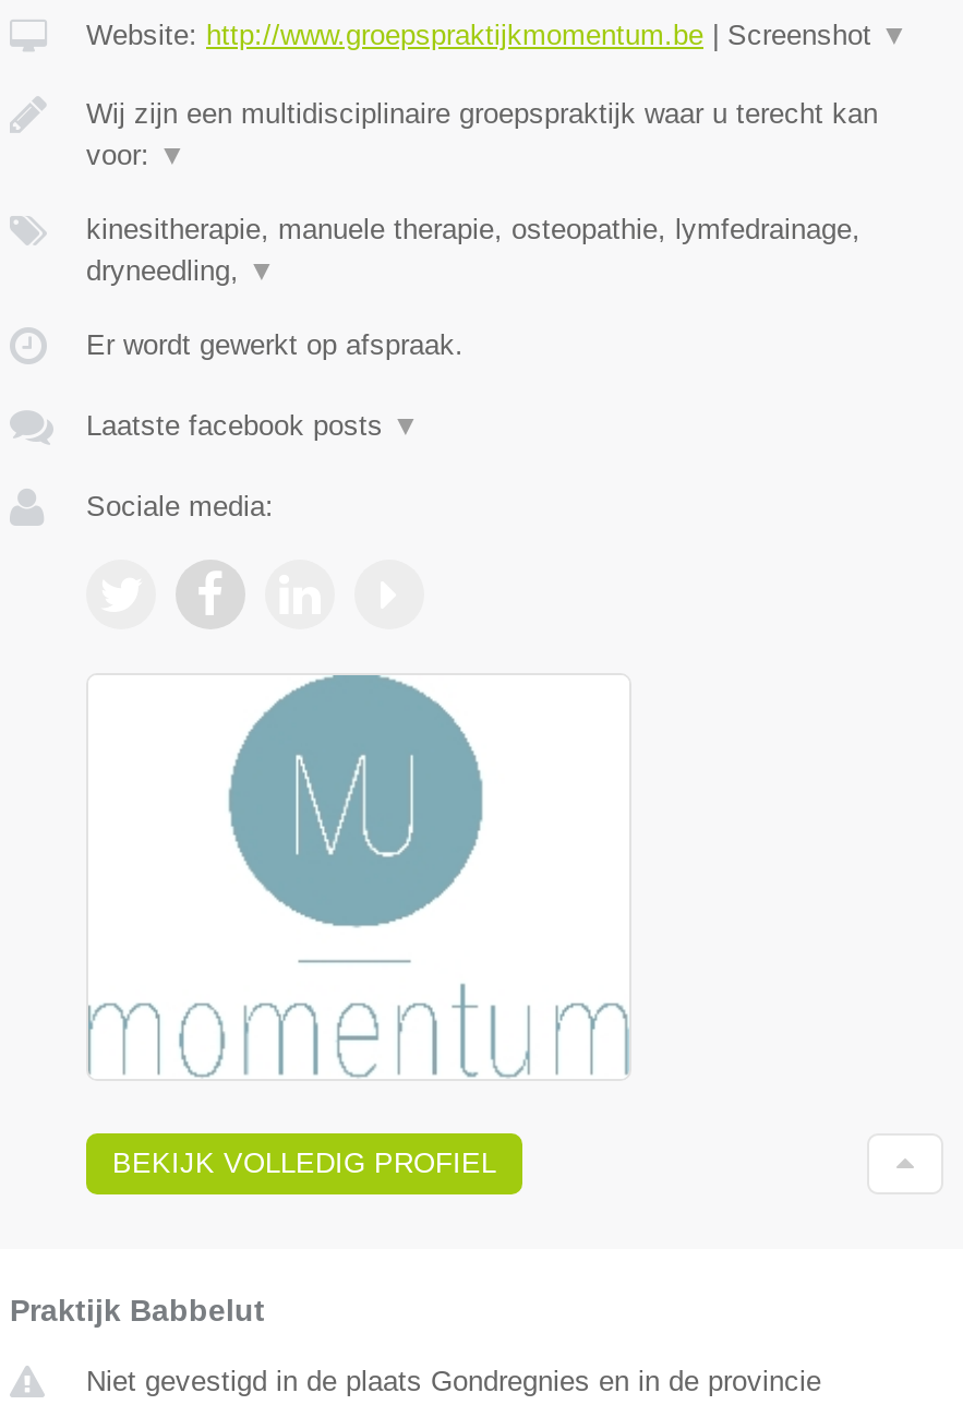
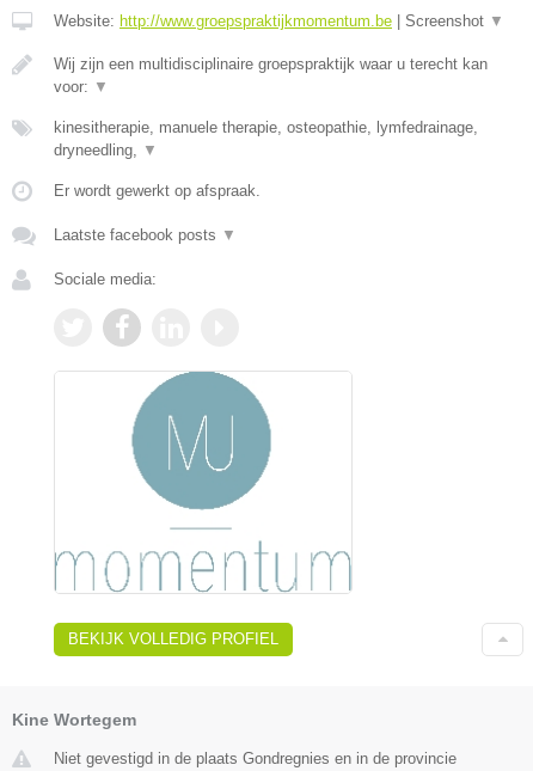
- Praktijk Babbelut
+ Kine Wortegem
